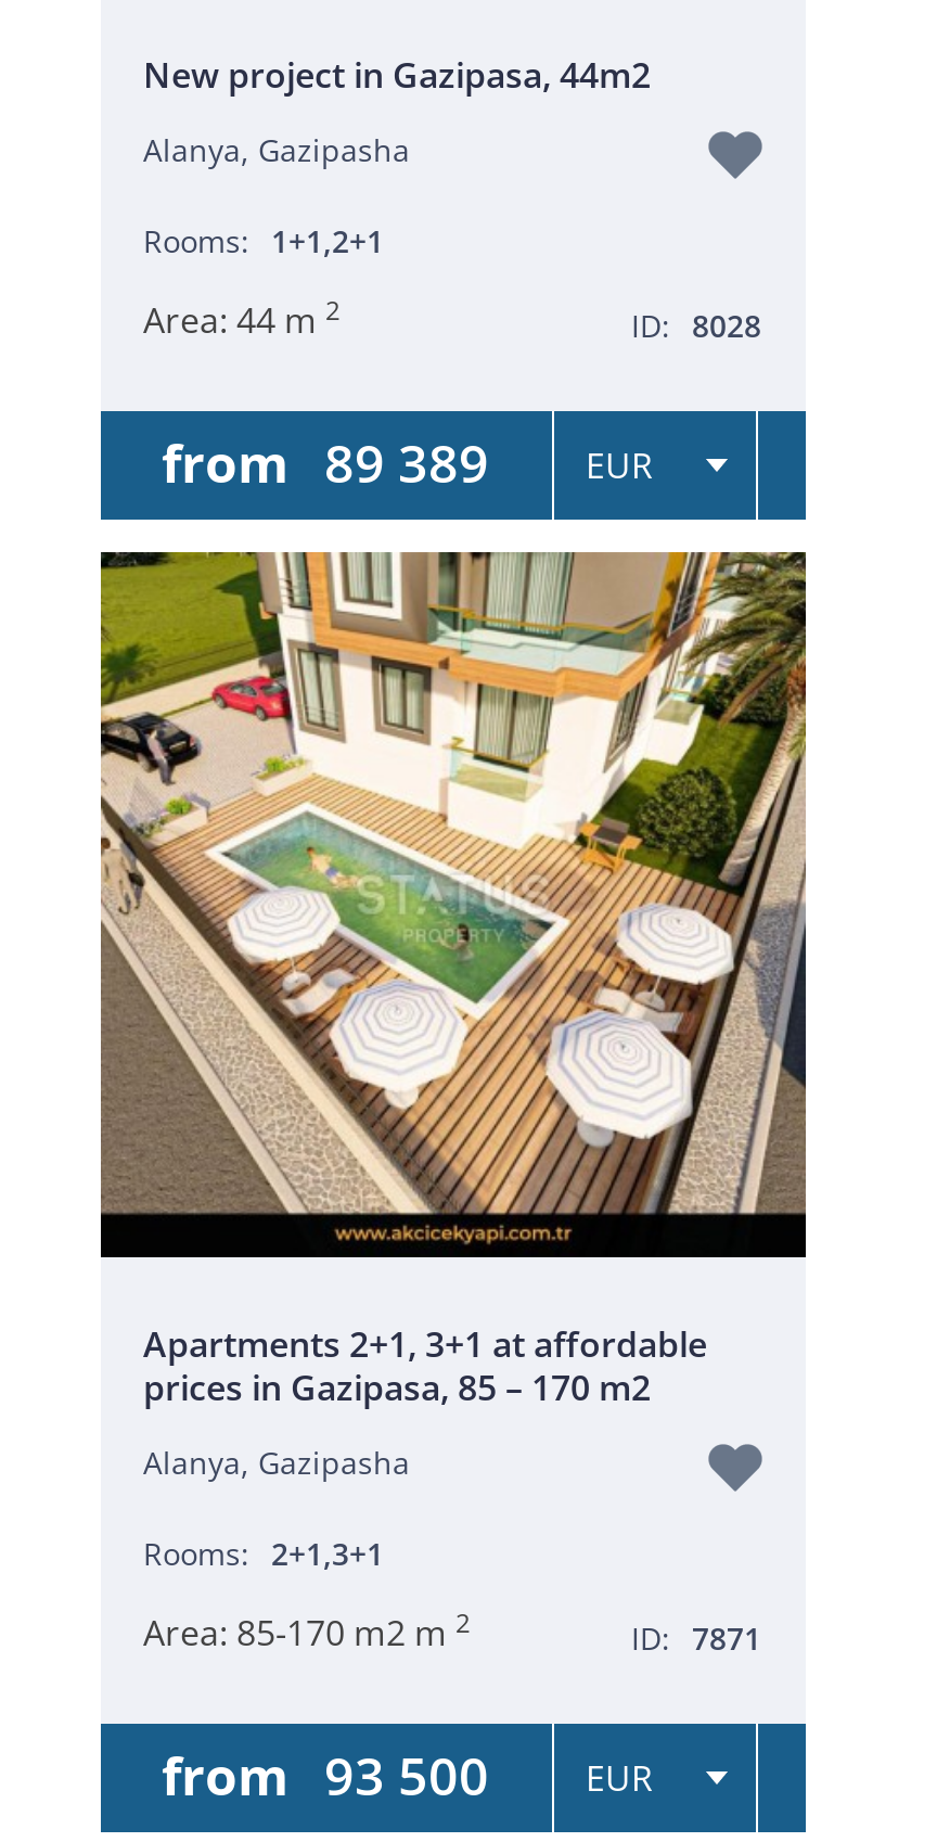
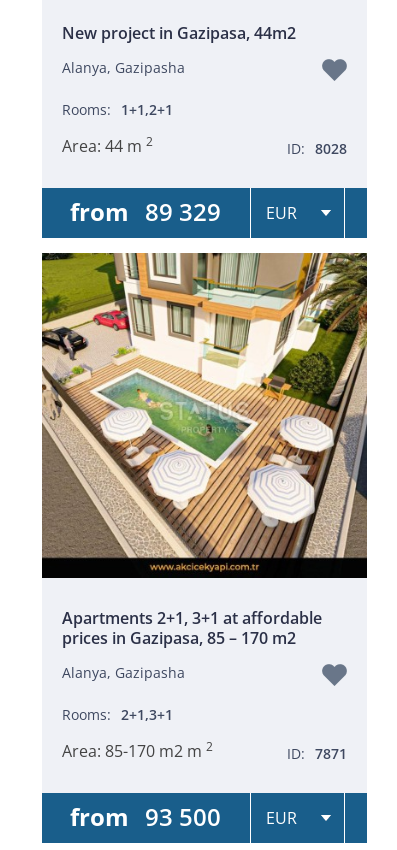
- from 89 389
+ from 89 329
